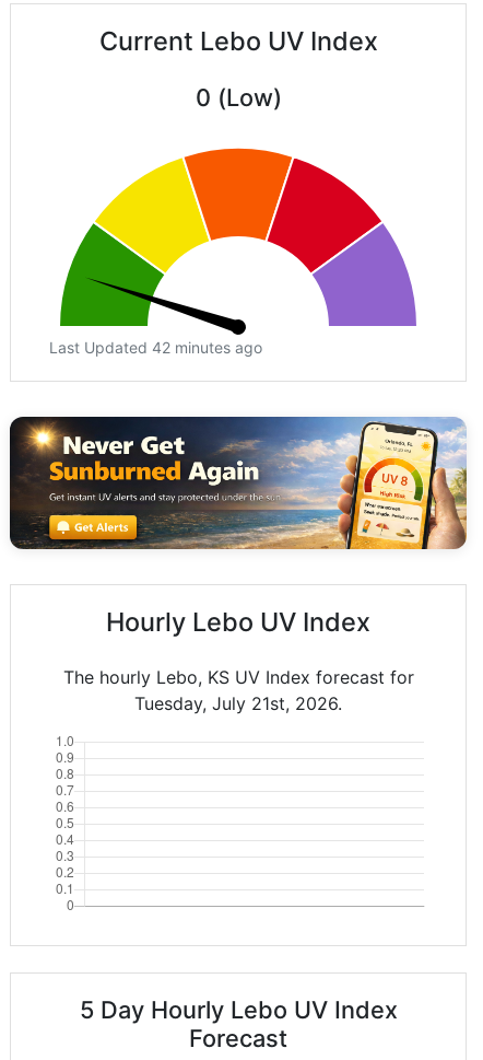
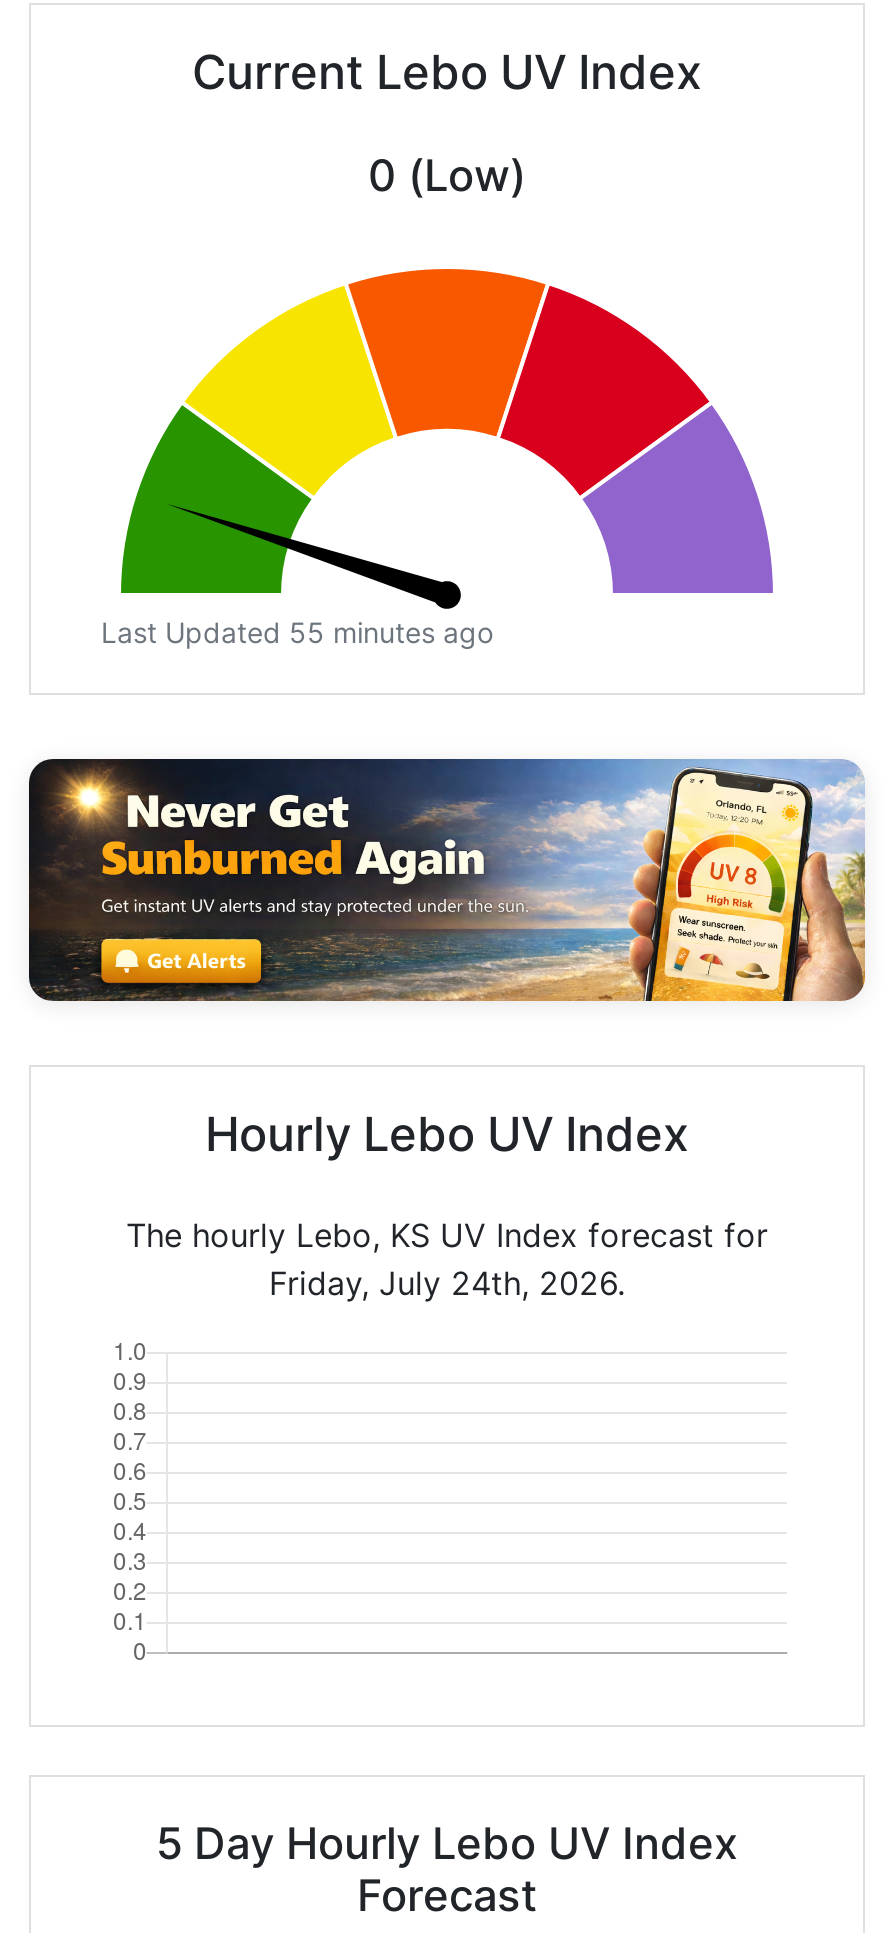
- Last Updated 42 minutes ago
+ Last Updated 55 minutes ago

- Tuesday, July 21st, 2026.
+ Friday, July 24th, 2026.
